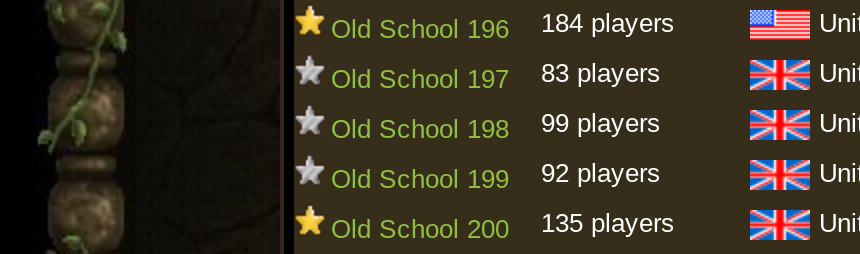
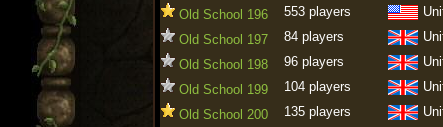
- Old School 196 184 players
+ Old School 196 553 players

- Old School 197 83 players
+ Old School 197 84 players

- Old School 198 99 players
+ Old School 198 96 players

- Old School 199 92 players
+ Old School 199 104 players
